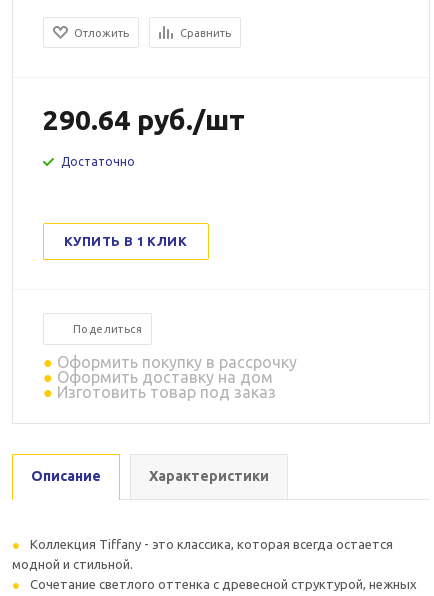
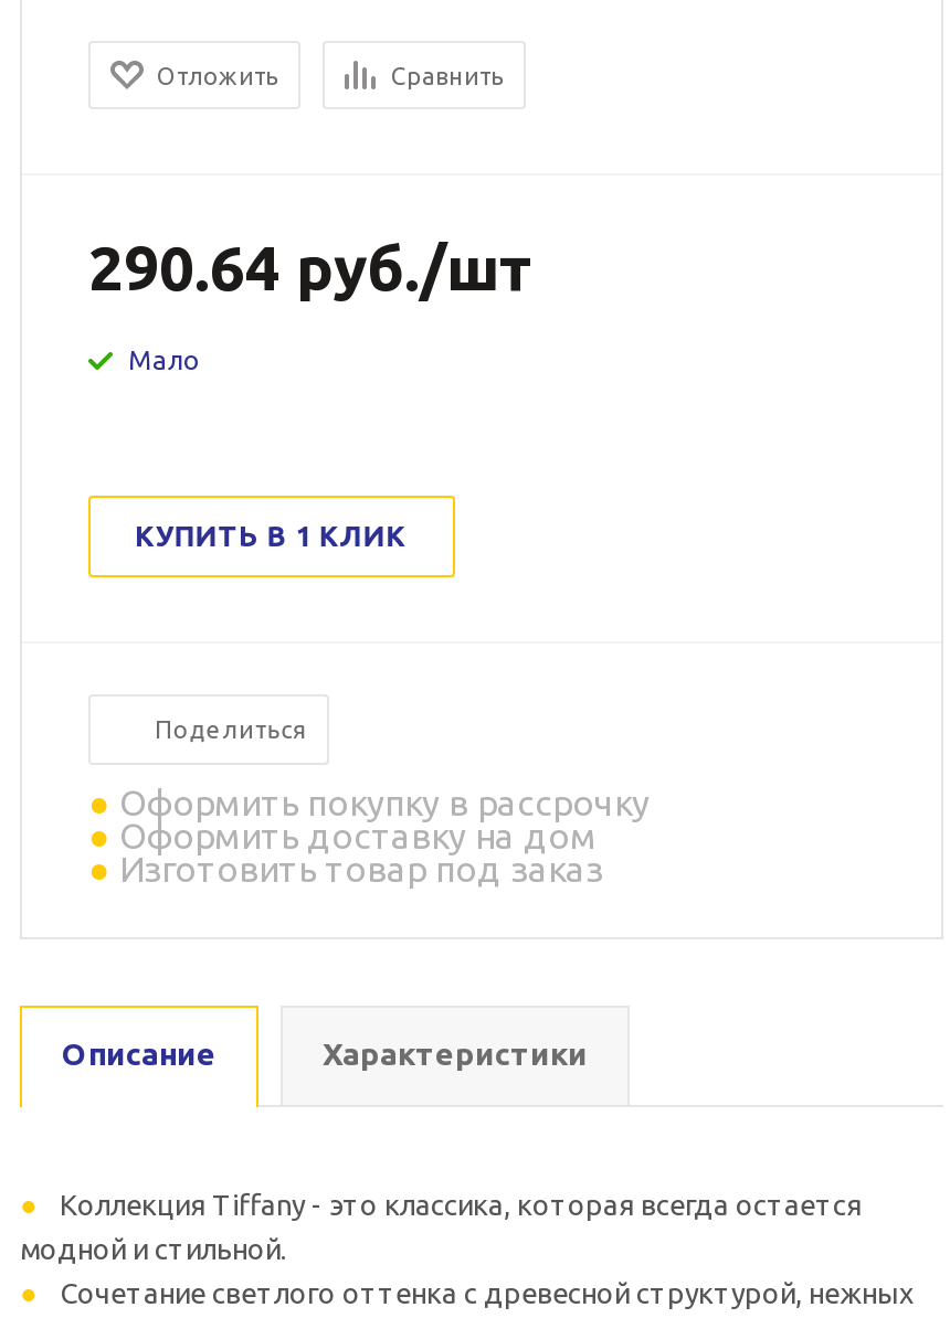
- Достаточно
+ Мало
